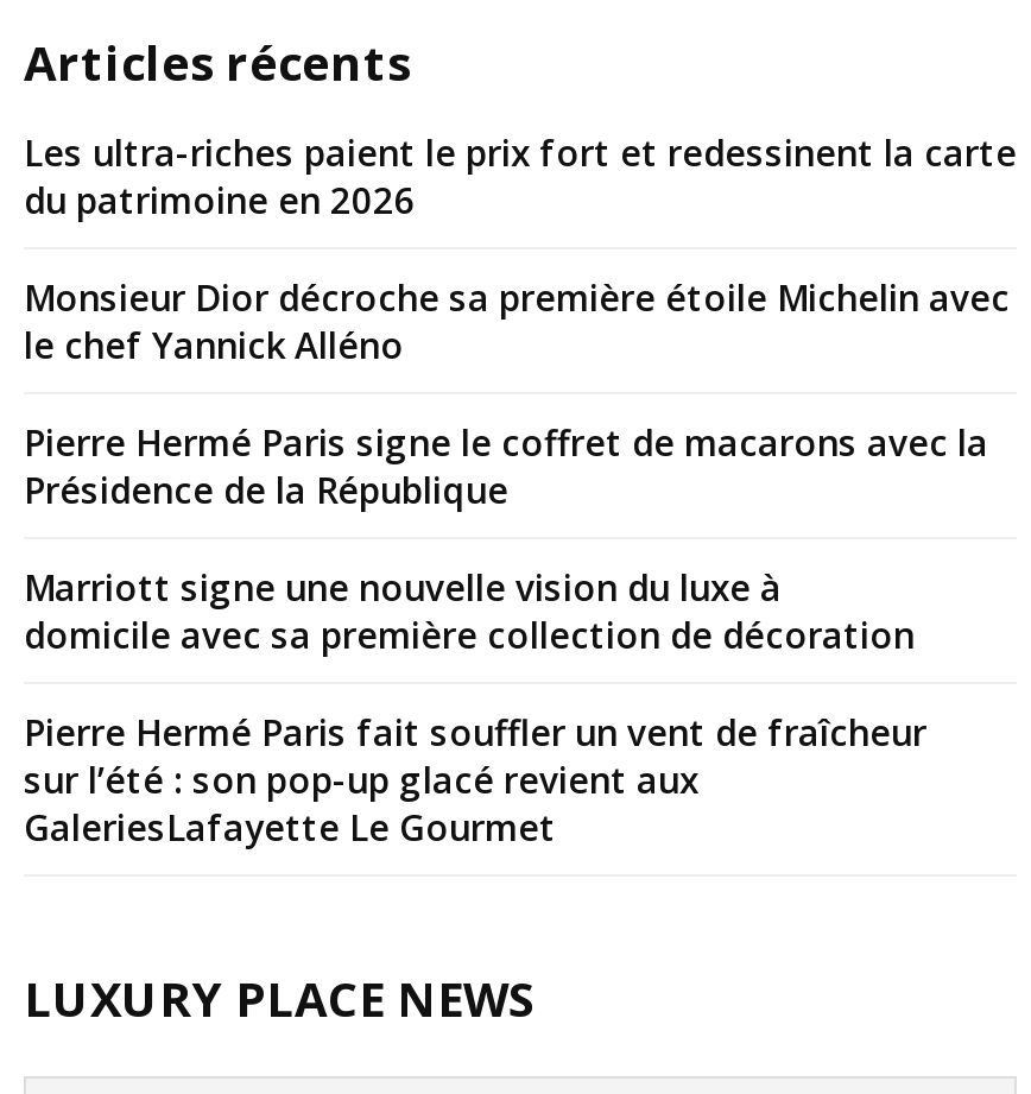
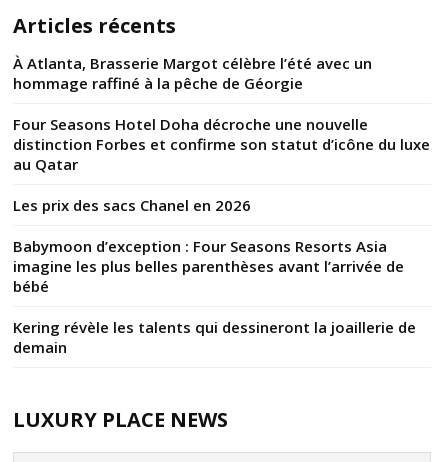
- Les ultra-riches paient le prix fort et redessinent la carte
- du patrimoine en 2026
+ À Atlanta, Brasserie Margot célèbre l’été avec un
+ hommage raffiné à la pêche de Géorgie

- Monsieur Dior décroche sa première étoile Michelin avec
- le chef Yannick Alléno
+ Four Seasons Hotel Doha décroche une nouvelle
+ distinction Forbes et confirme son statut d’icône du luxe
+ au Qatar

- Pierre Hermé Paris signe le coffret de macarons avec la
- Présidence de la République
+ Les prix des sacs Chanel en 2026

- Marriott signe une nouvelle vision du luxe à
- domicile avec sa première collection de décoration
+ Babymoon d’exception : Four Seasons Resorts Asia
+ imagine les plus belles parenthèses avant l’arrivée de
+ bébé

- Pierre Hermé Paris fait souffler un vent de fraîcheur
- sur l’été : son pop-up glacé revient aux
- GaleriesLafayette Le Gourmet
+ Kering révèle les talents qui dessineront la joaillerie de
+ demain
